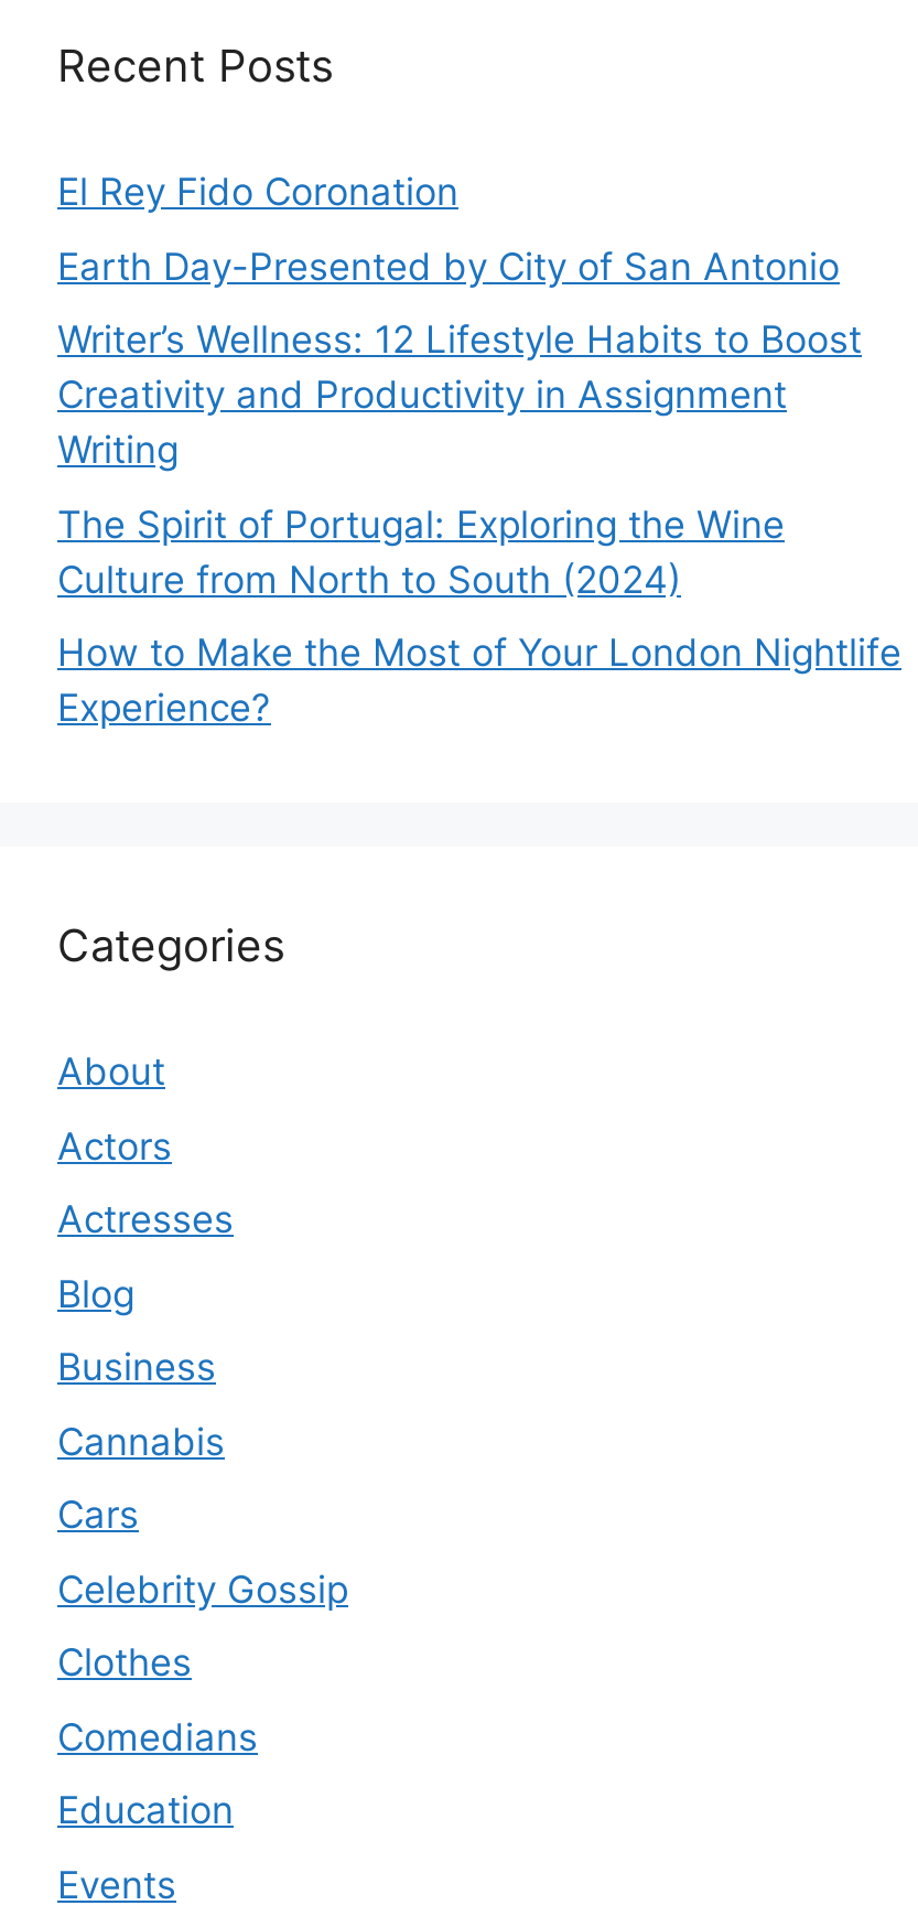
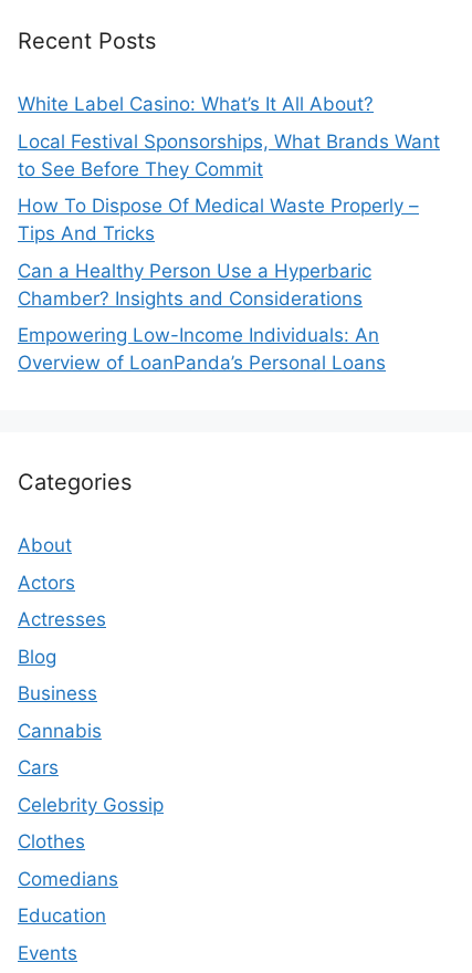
- El Rey Fido Coronation
+ White Label Casino: What’s It All About?

- Earth Day-Presented by City of San Antonio
+ Local Festival Sponsorships, What Brands Want
+ to See Before They Commit

- Writer’s Wellness: 12 Lifestyle Habits to Boost
- Creativity and Productivity in Assignment
- Writing
+ How To Dispose Of Medical Waste Properly –
+ Tips And Tricks

- The Spirit of Portugal: Exploring the Wine
- Culture from North to South (2024)
+ Can a Healthy Person Use a Hyperbaric
+ Chamber? Insights and Considerations

- How to Make the Most of Your London Nightlife
- Experience?
+ Empowering Low-Income Individuals: An
+ Overview of LoanPanda’s Personal Loans
